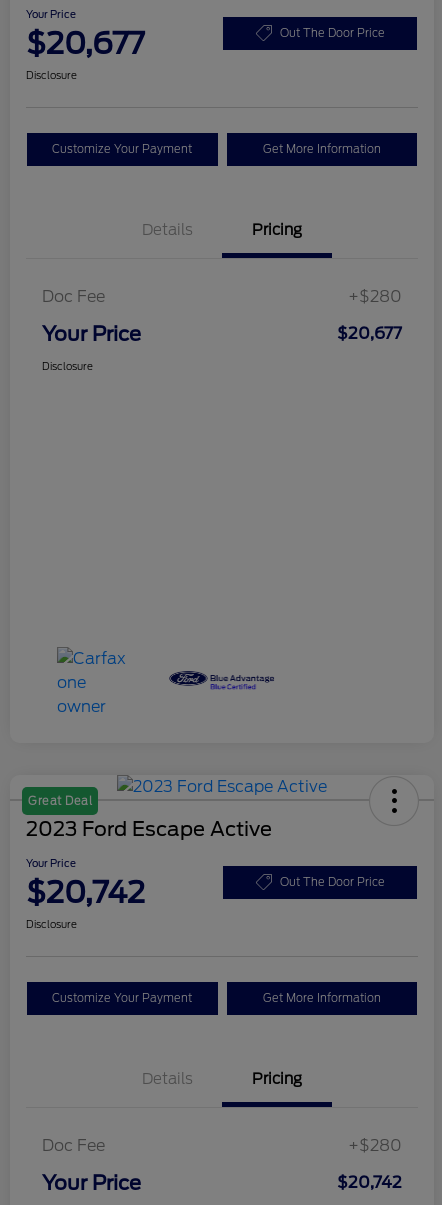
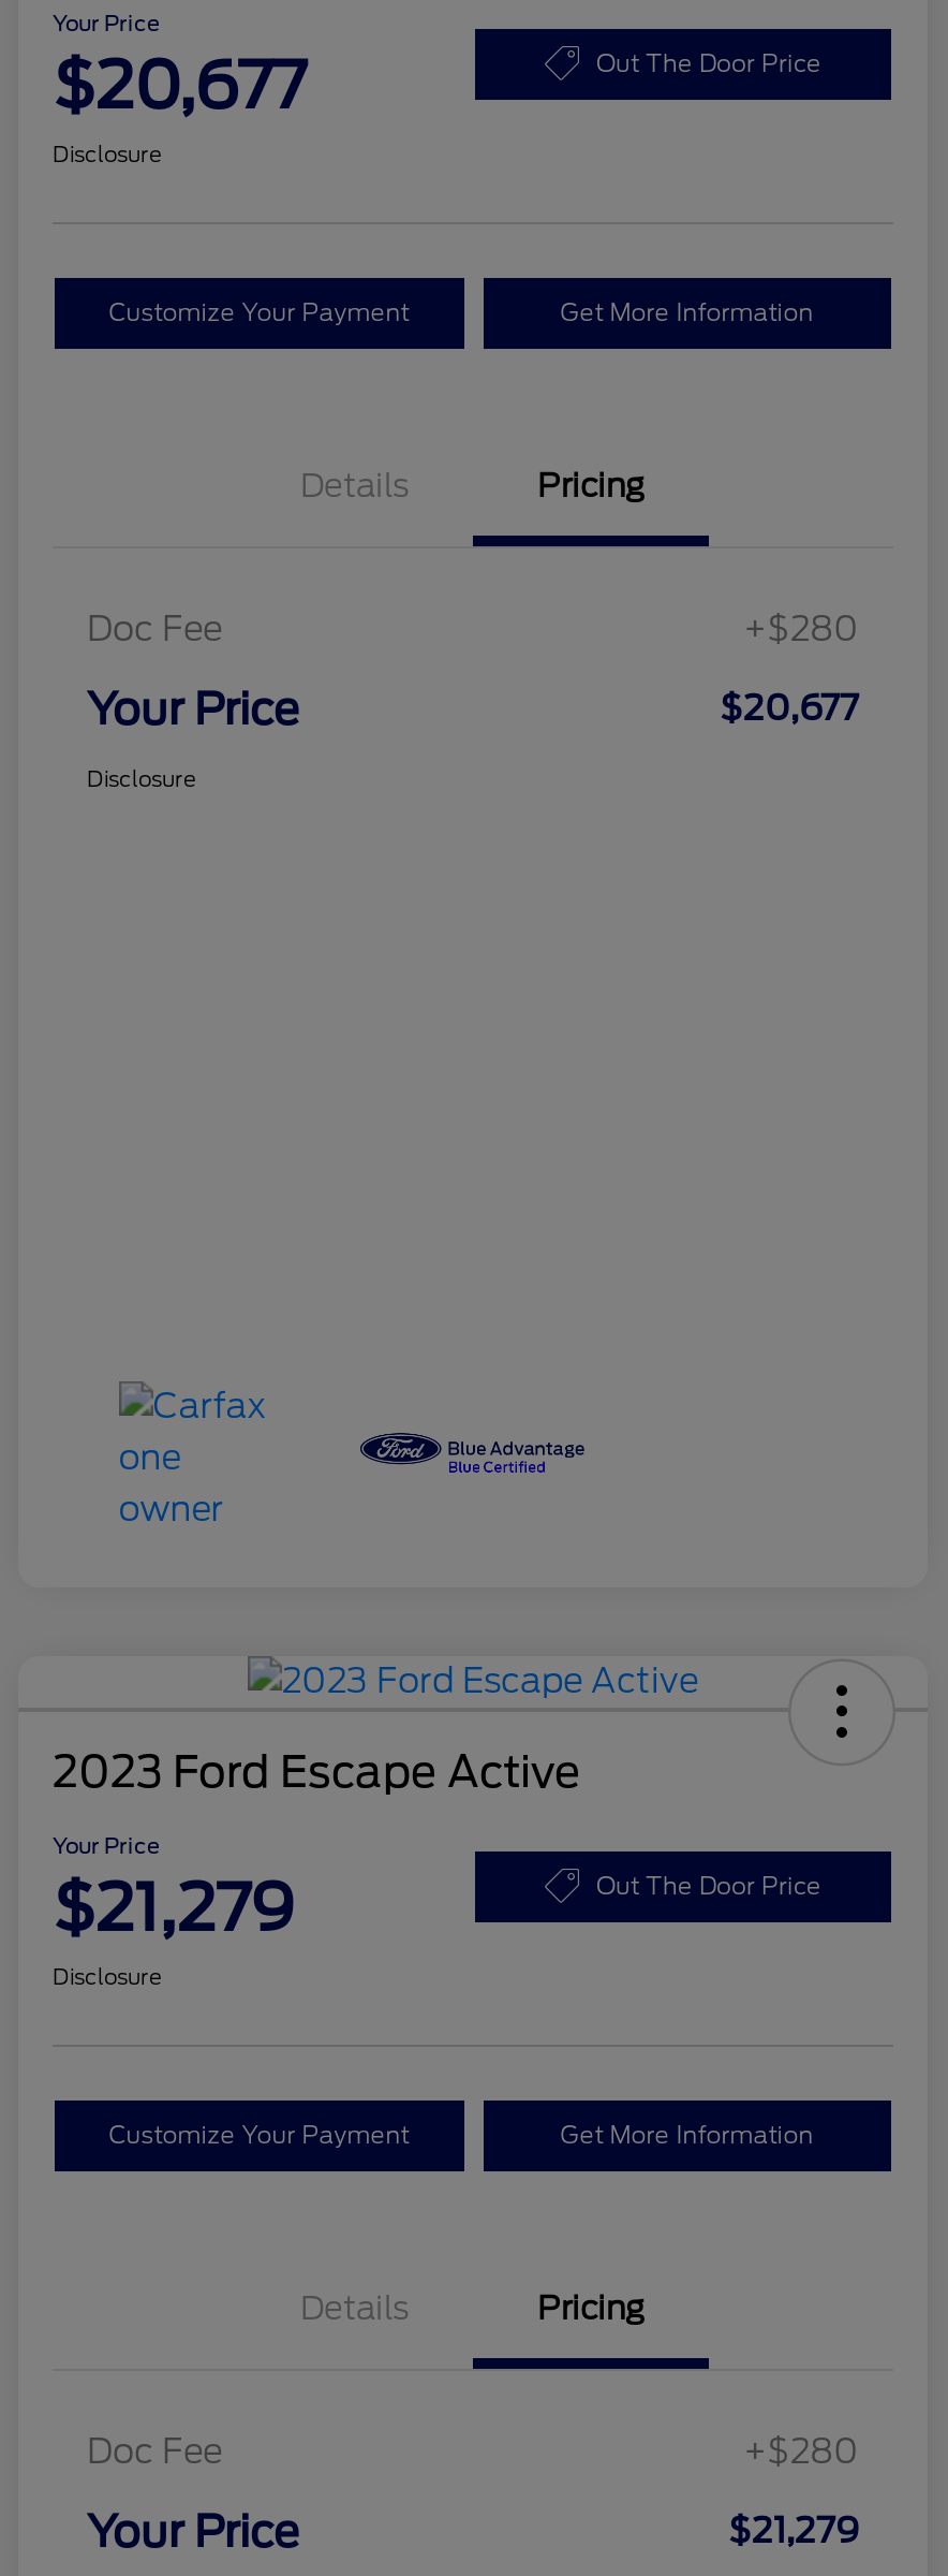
- Great Deal

- $20,742
+ $21,279

- $20,742
+ $21,279
